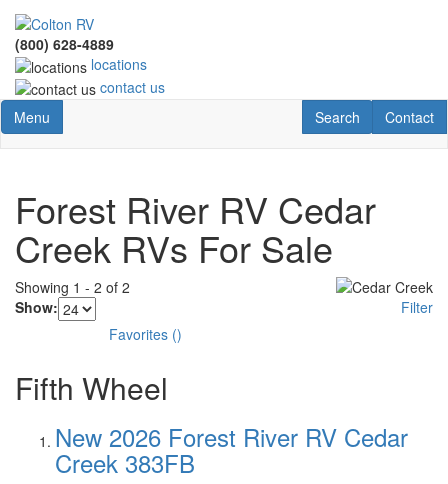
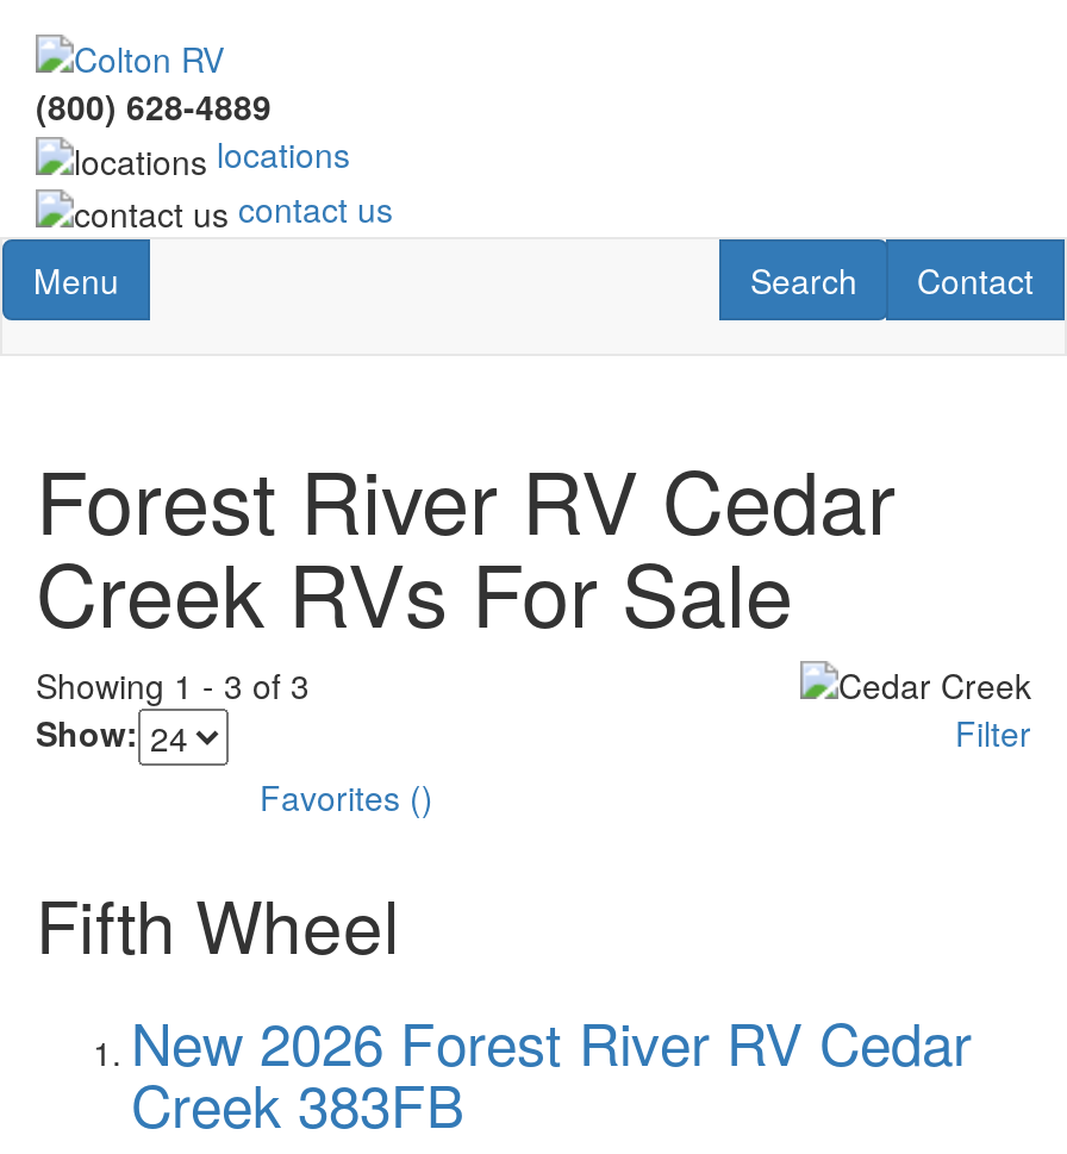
- Showing 1 - 2 of 2
+ Showing 1 - 3 of 3
